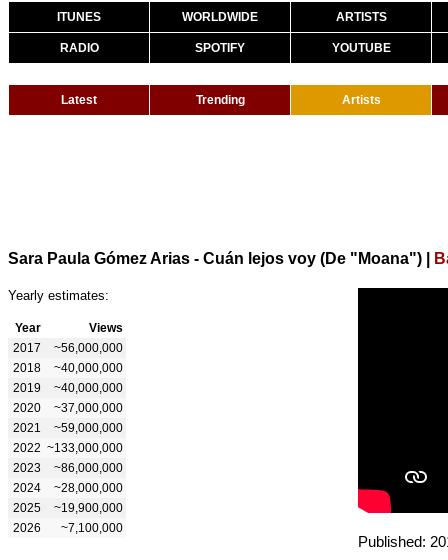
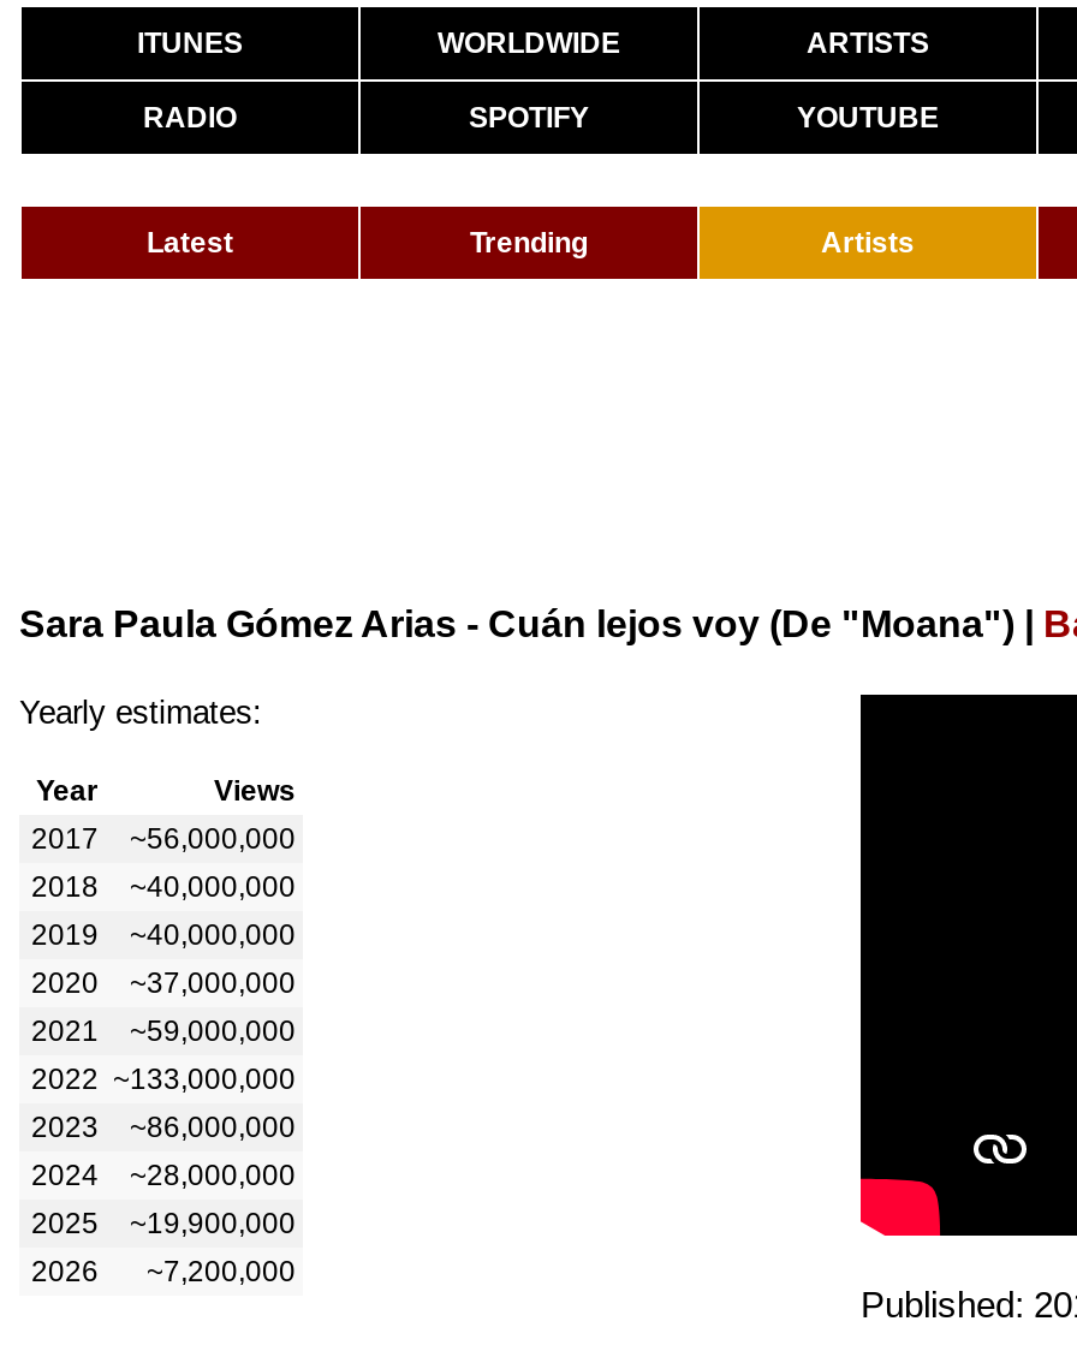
- 2026 ~7,100,000
+ 2026 ~7,200,000
